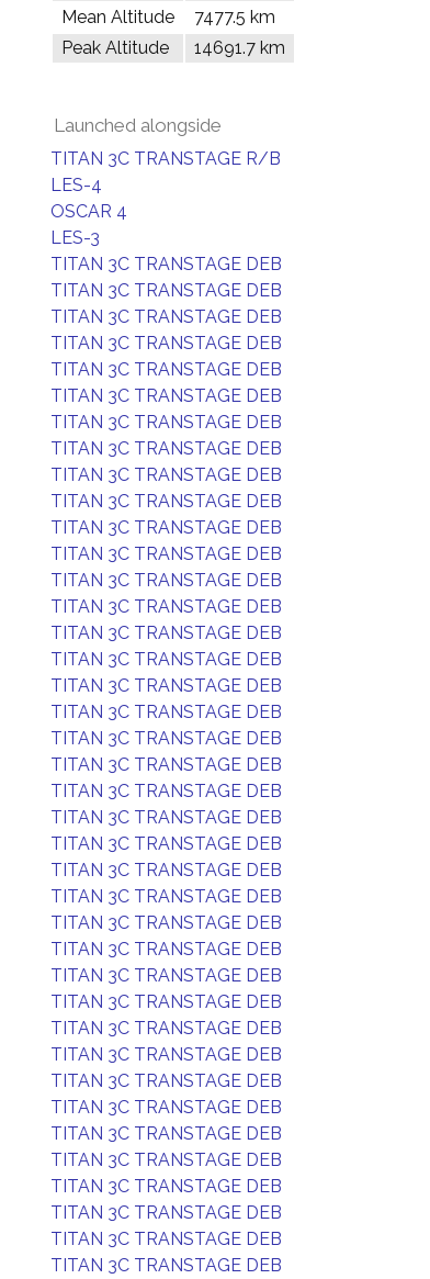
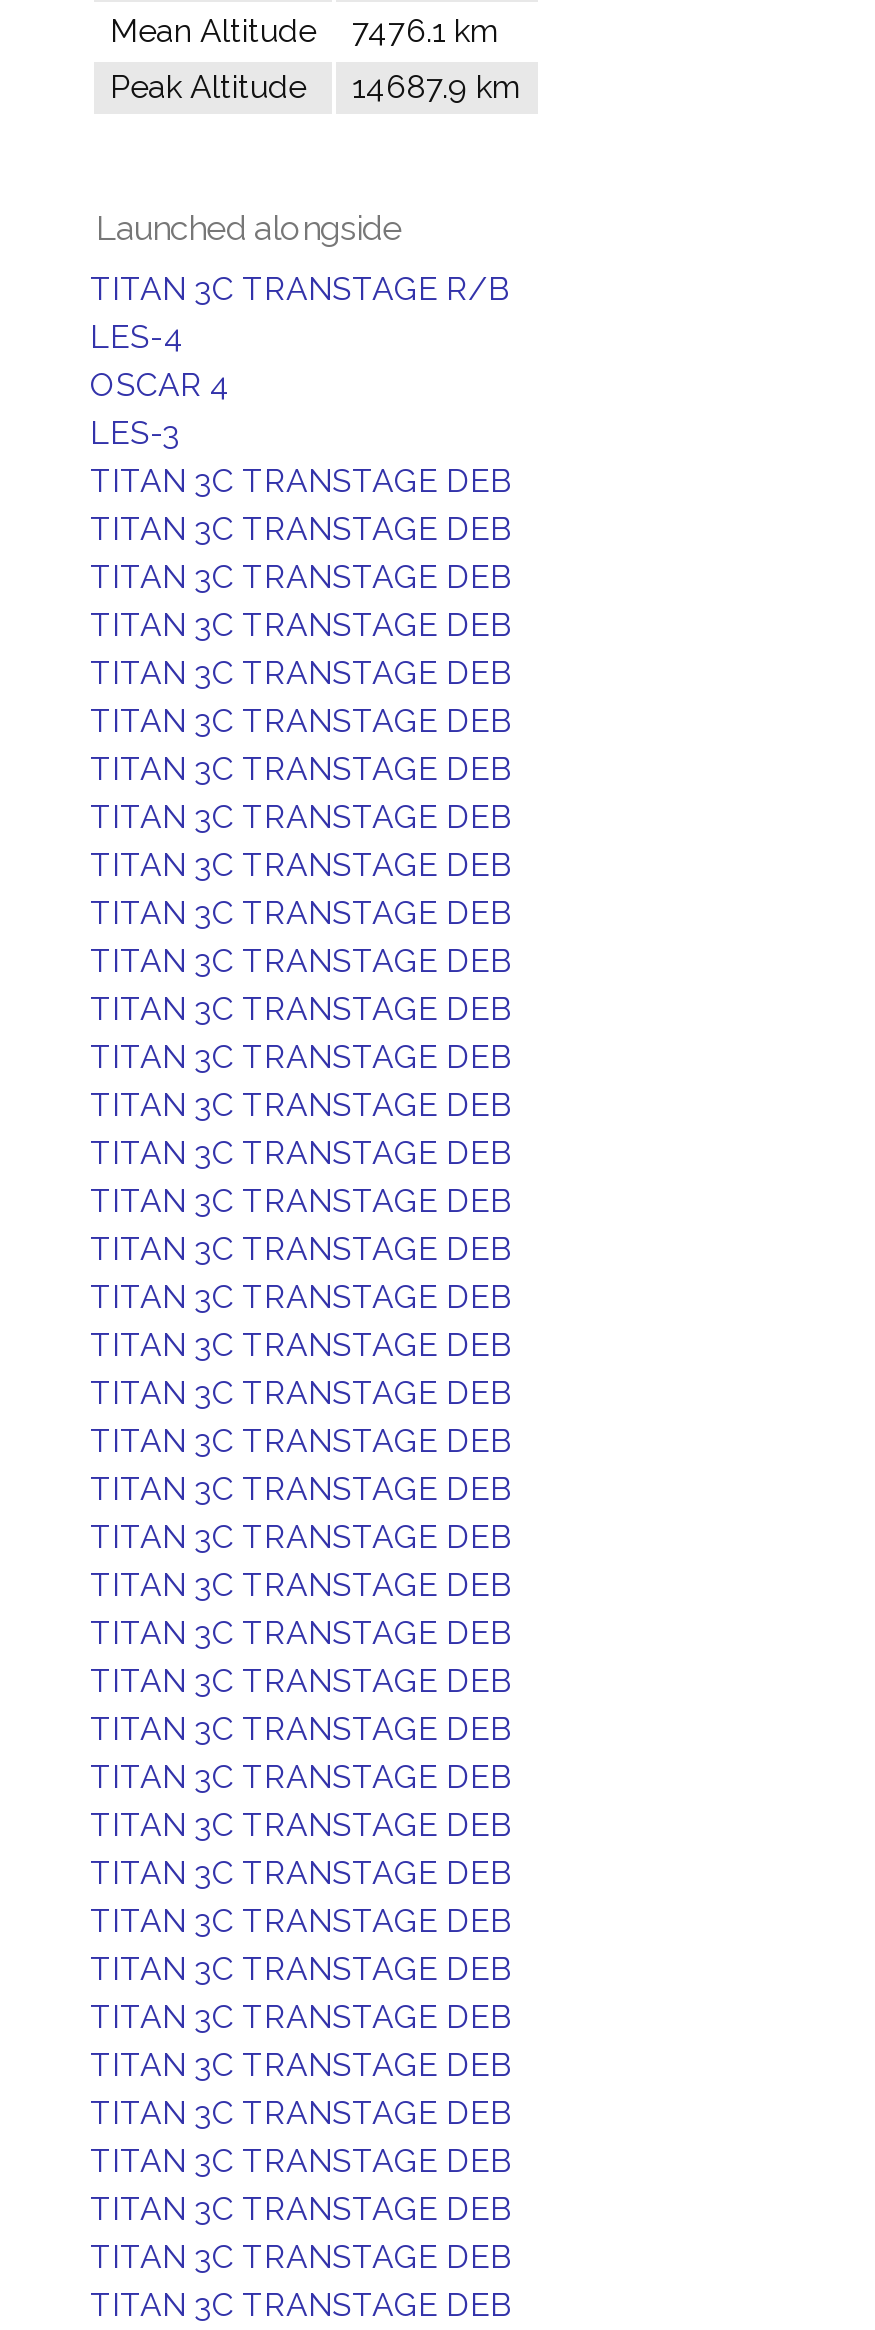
- Mean Altitude 7477.5 km
+ Mean Altitude 7476.1 km

- Peak Altitude 14691.7 km
+ Peak Altitude 14687.9 km
